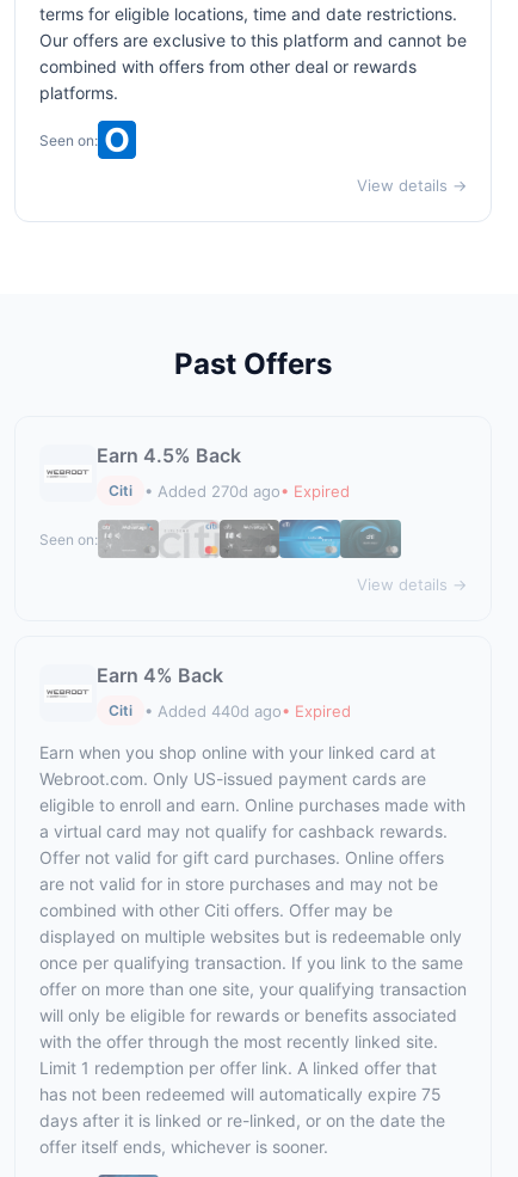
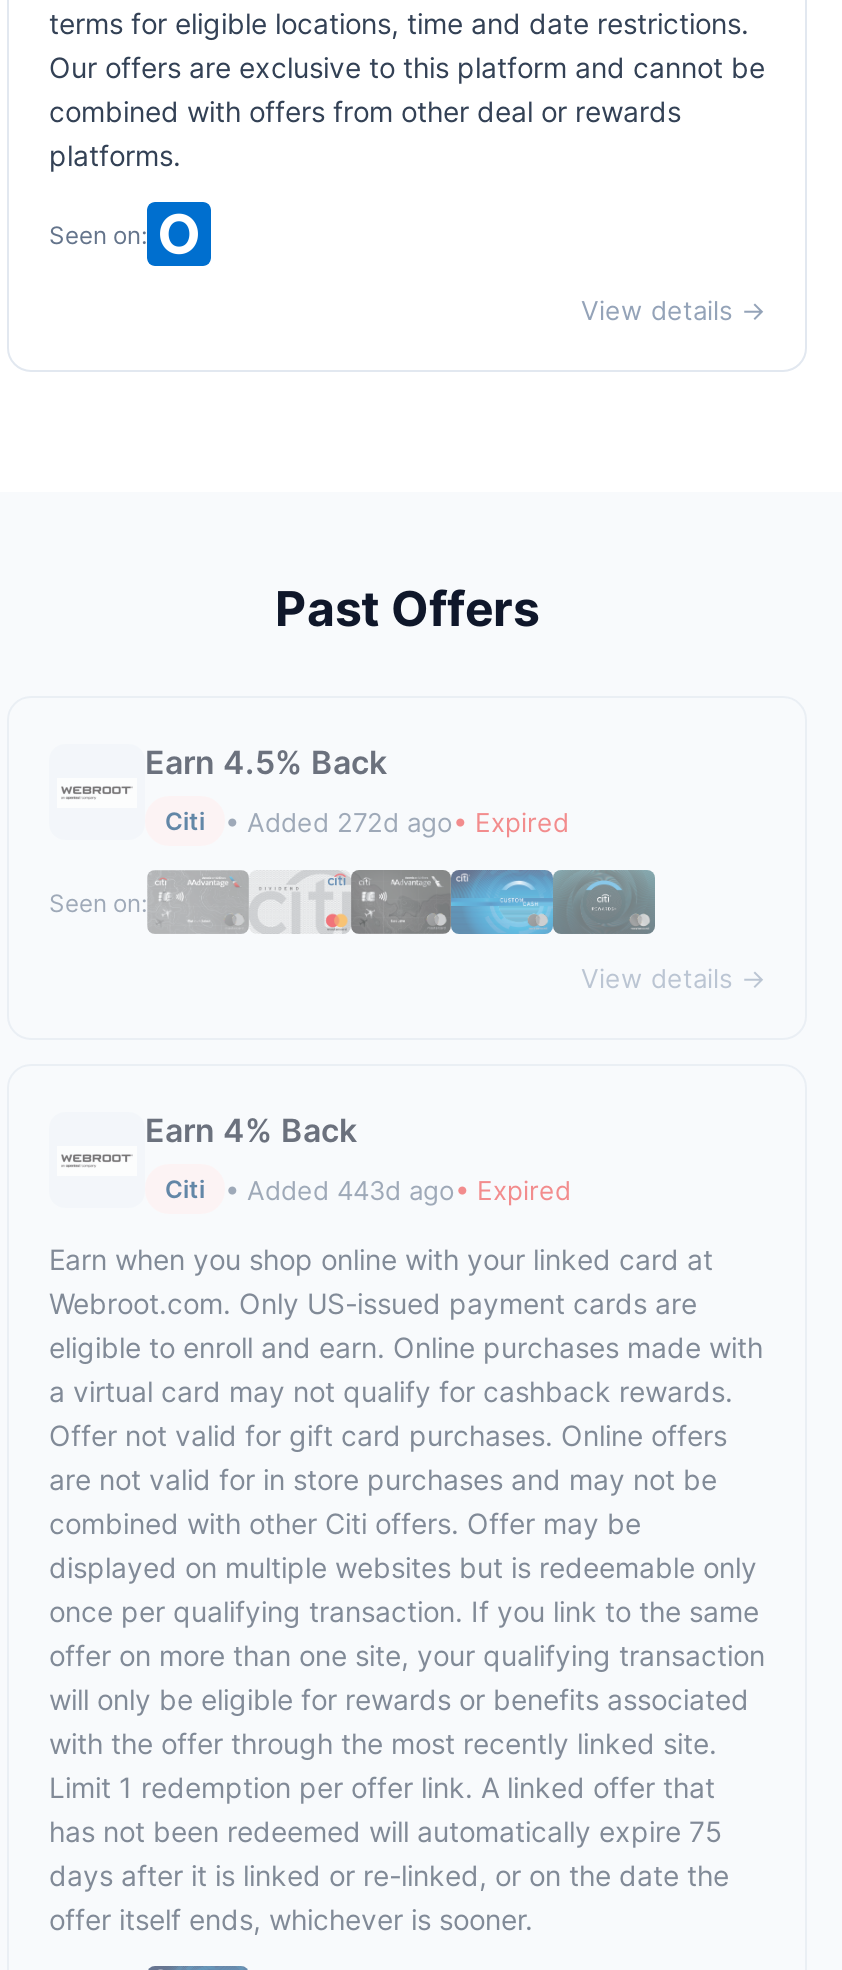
- • Added 270d ago• Expired
+ • Added 272d ago• Expired

- • Added 440d ago• Expired
+ • Added 443d ago• Expired
